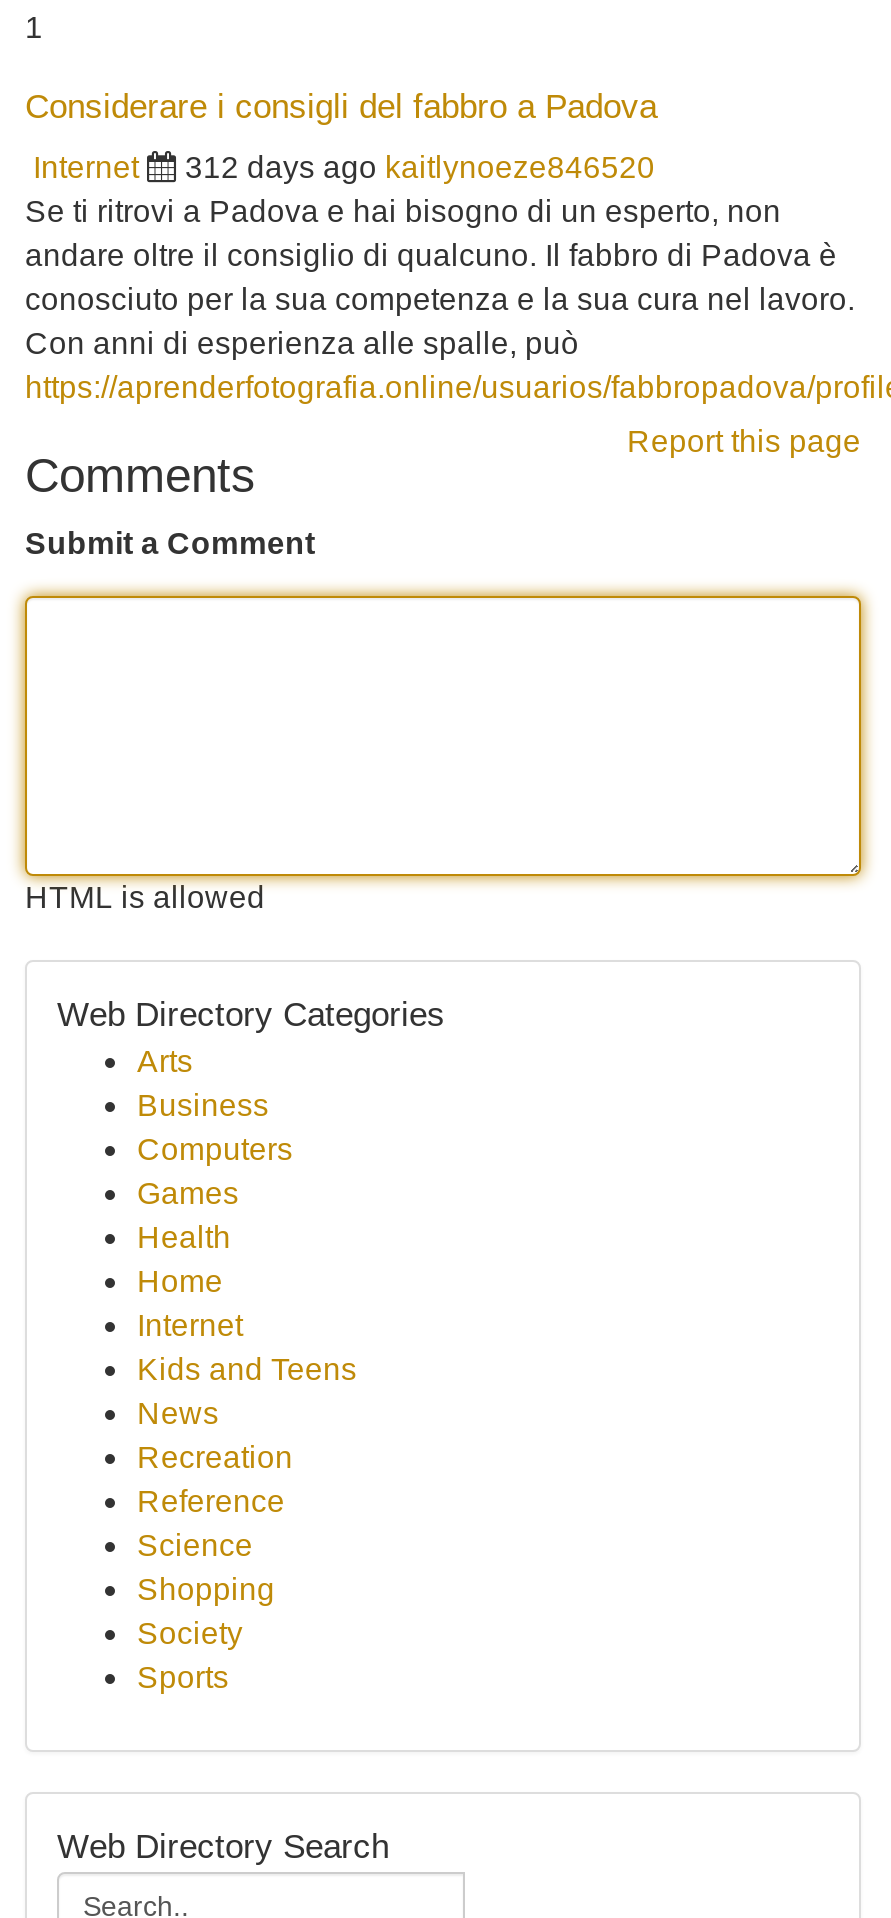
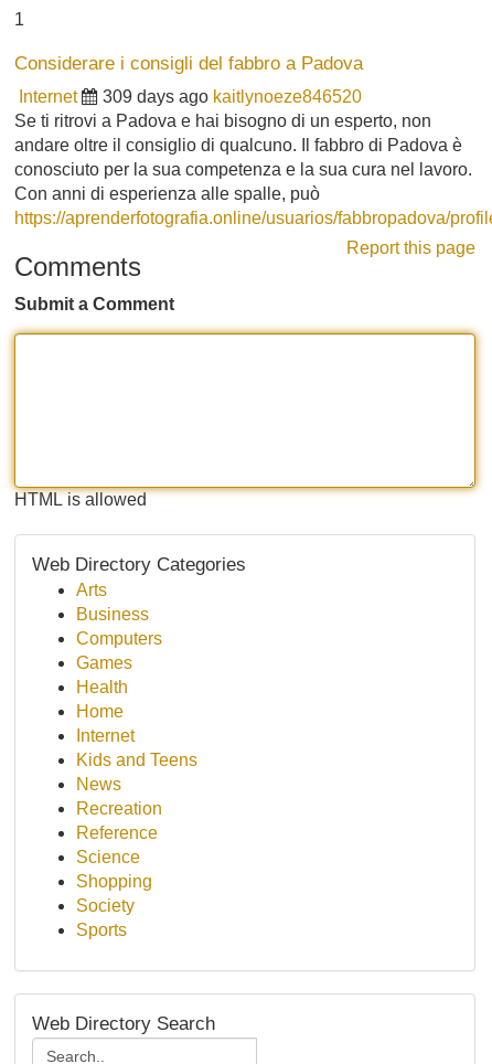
- 312 days ago kaitlynoeze846520
+ 309 days ago kaitlynoeze846520
